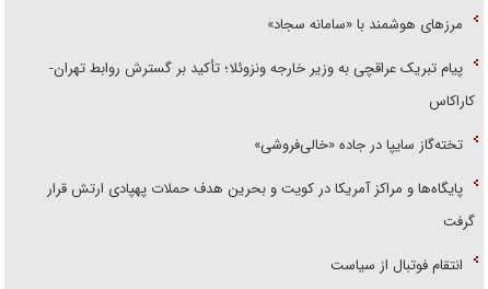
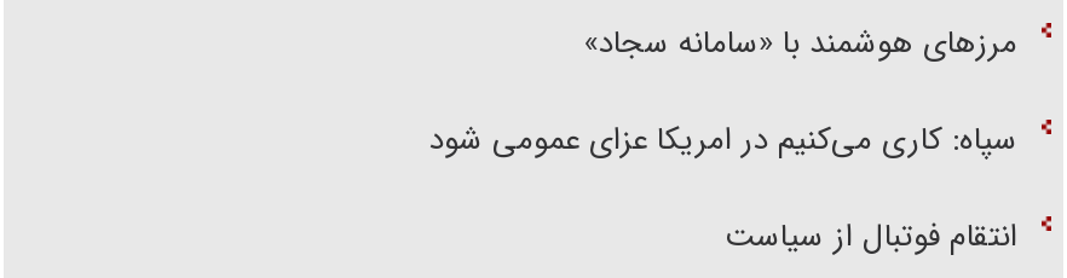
- پیام تبریک عراقچی به وزیر خارجه ونزوئلا؛ تأکید بر گسترش روابط تهران-
- کاراکاس
- تخته‌گاز سایپا در جاده «خالی‌فروشی»
- پایگاه‌ها و مراکز آمریکا در کویت و بحرین هدف حملات پهپادی ارتش قرار
- گرفت
+ سپاه: کاری می‌کنیم در امریکا عزای عمومی شود
